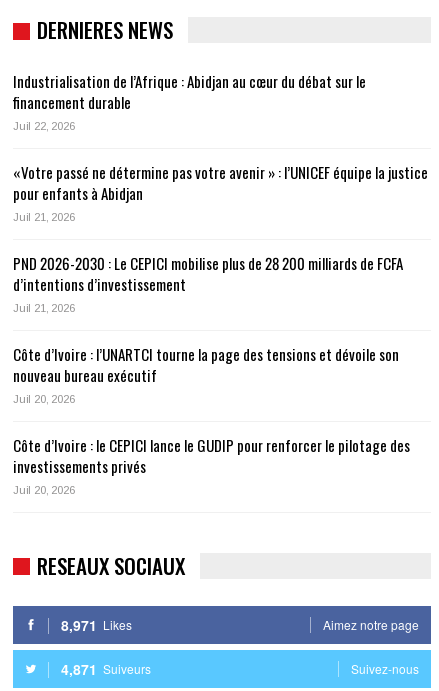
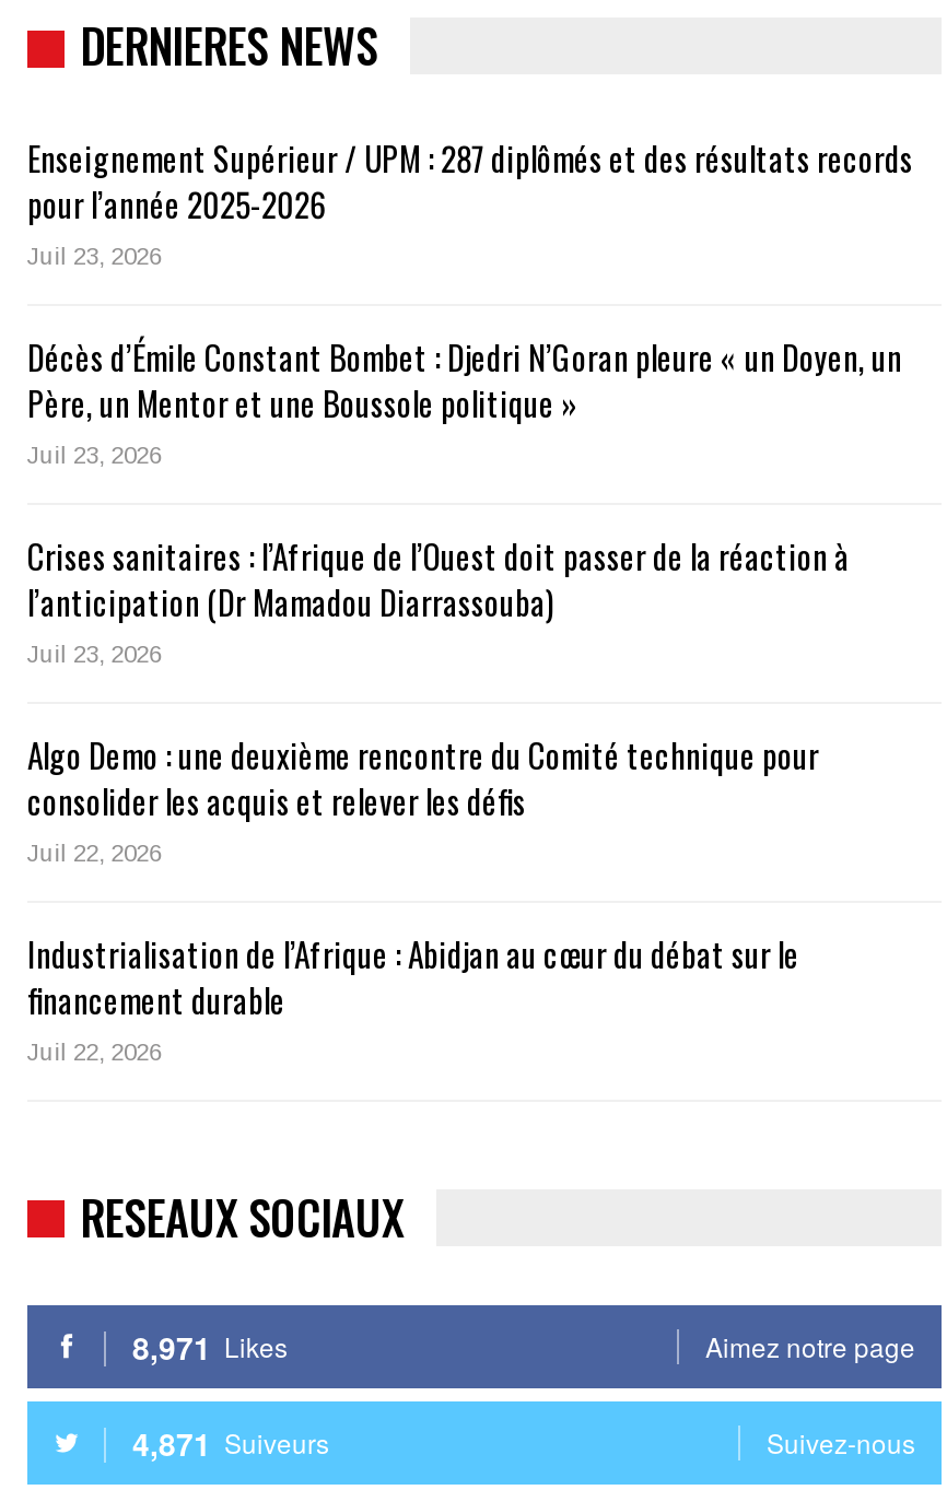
+ Enseignement Supérieur / UPM : 287 diplômés et des résultats records
+ pour l’année 2025-2026
+ Juil 23, 2026
+ Décès d’Émile Constant Bombet : Djedri N’Goran pleure « un Doyen, un
+ Père, un Mentor et une Boussole politique »
+ Juil 23, 2026
+ Crises sanitaires : l’Afrique de l’Ouest doit passer de la réaction à
+ l’anticipation (Dr Mamadou Diarrassouba)
+ Juil 23, 2026
+ Algo Demo : une deuxième rencontre du Comité technique pour
+ consolider les acquis et relever les défis
+ Juil 22, 2026

moved down: Industrialisation de l’Afrique : Abidjan au cœur du débat sur le | financement durable | Juil 22, 2026

- «Votre passé ne détermine pas votre avenir » : l’UNICEF équipe la justice
- pour enfants à Abidjan
- Juil 21, 2026
- PND 2026-2030 : Le CEPICI mobilise plus de 28 200 milliards de FCFA
- d’intentions d’investissement
- Juil 21, 2026
- Côte d’Ivoire : l’UNARTCI tourne la page des tensions et dévoile son
- nouveau bureau exécutif
- Juil 20, 2026
- Côte d’Ivoire : le CEPICI lance le GUDIP pour renforcer le pilotage des
- investissements privés
- Juil 20, 2026
